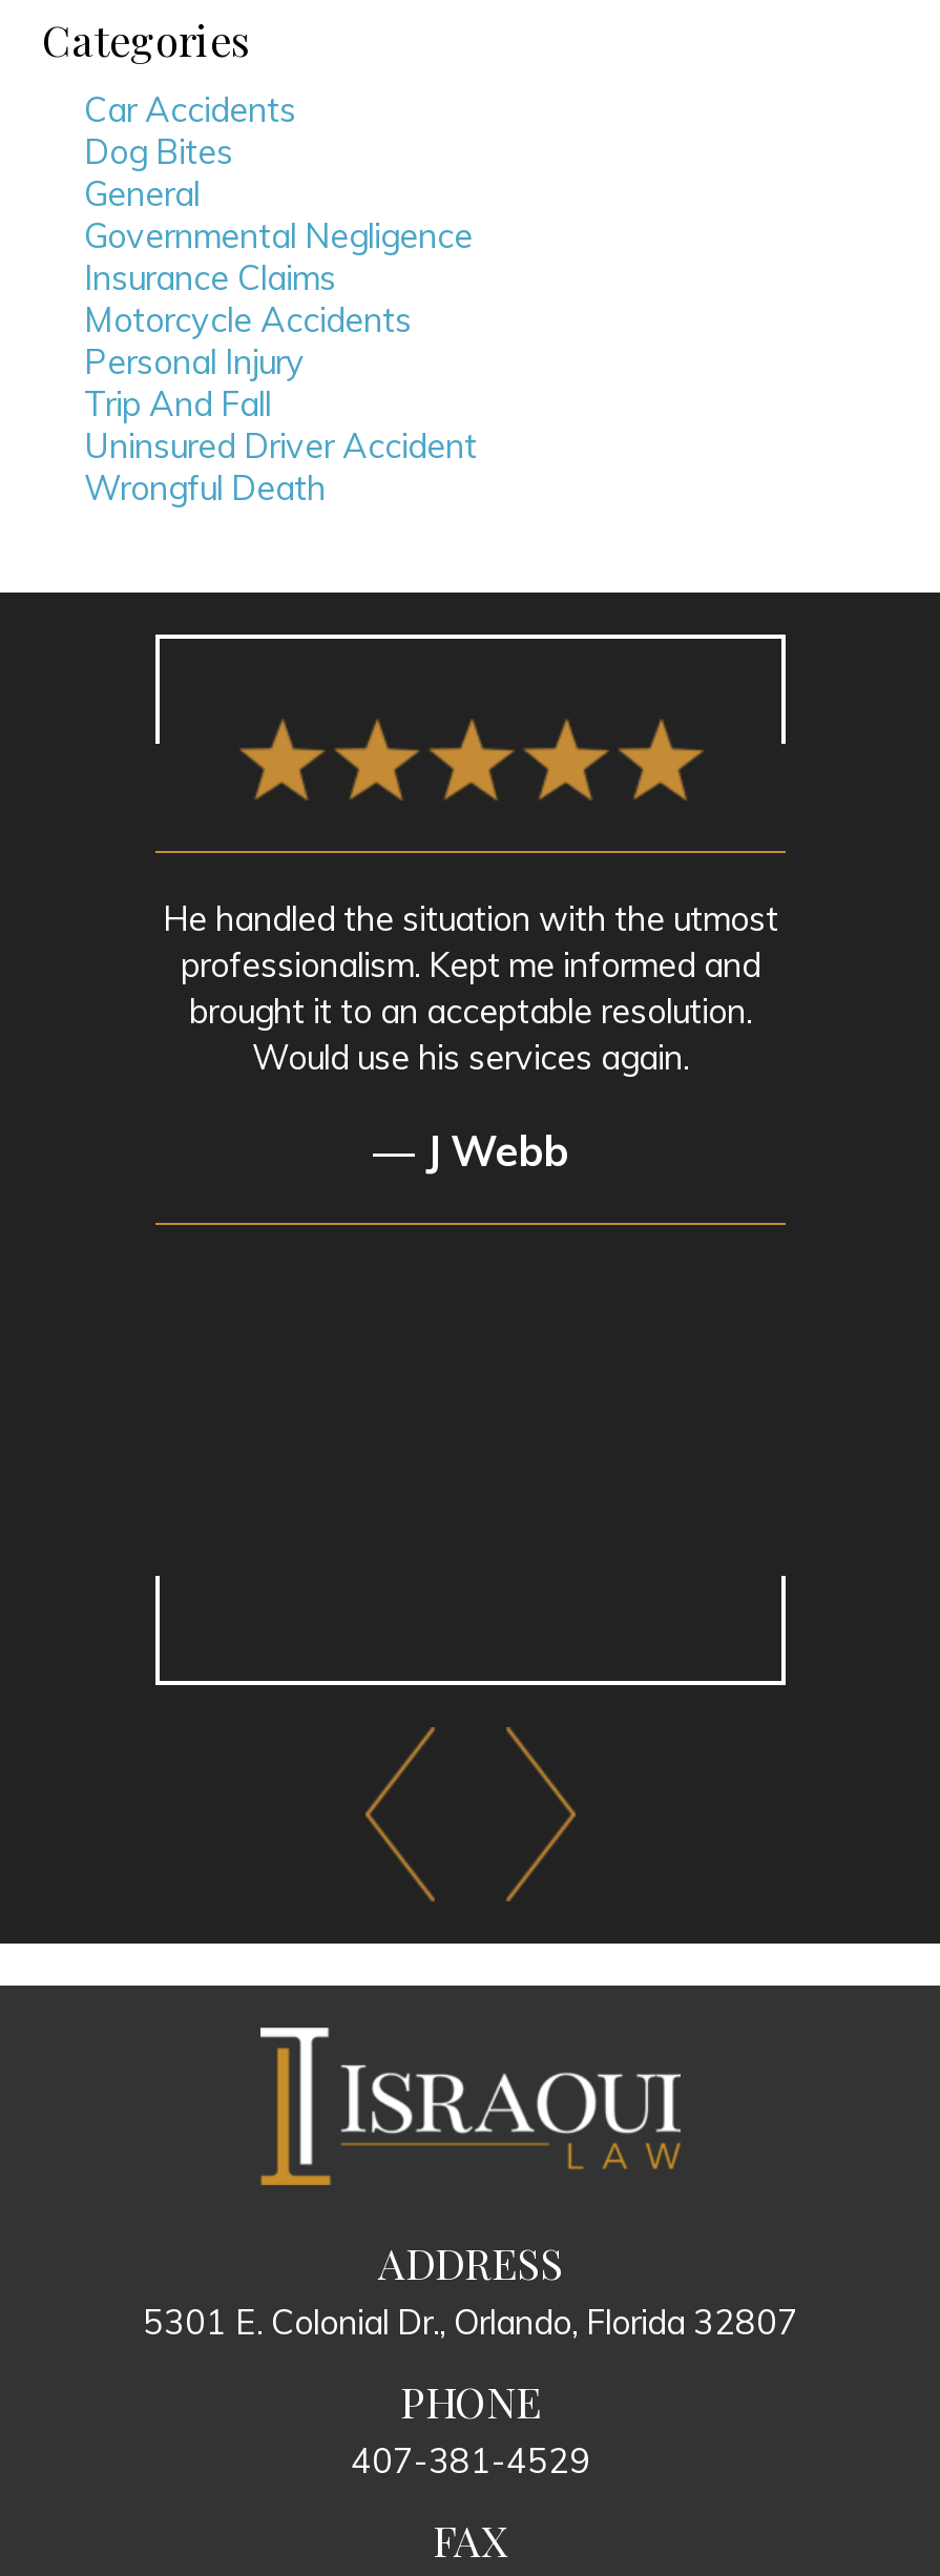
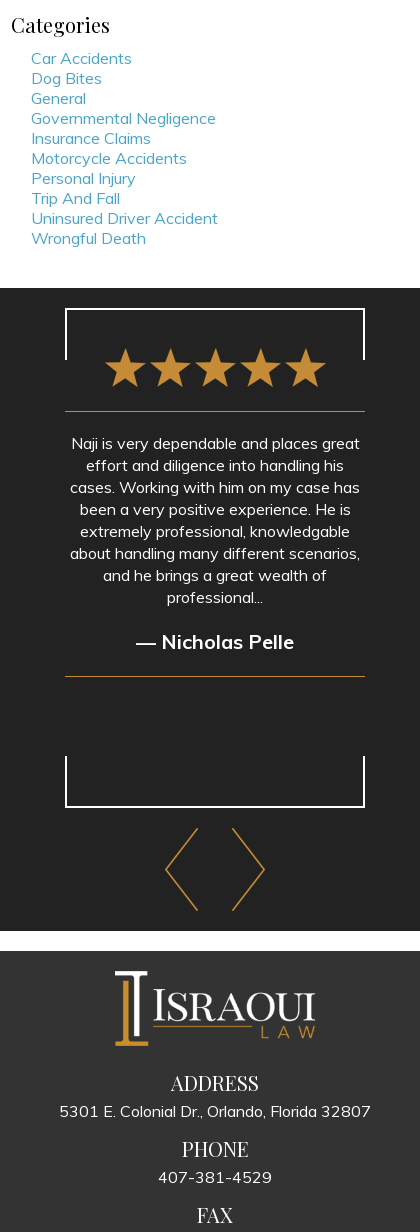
- He handled the situation with the utmost
- professionalism. Kept me informed and
- brought it to an acceptable resolution.
- Would use his services again.
+ Naji is very dependable and places great
+ effort and diligence into handling his
+ cases. Working with him on my case has
+ been a very positive experience. He is
+ extremely professional, knowledgable
+ about handling many different scenarios,
+ and he brings a great wealth of
+ professional...

- — J Webb
+ — Nicholas Pelle
